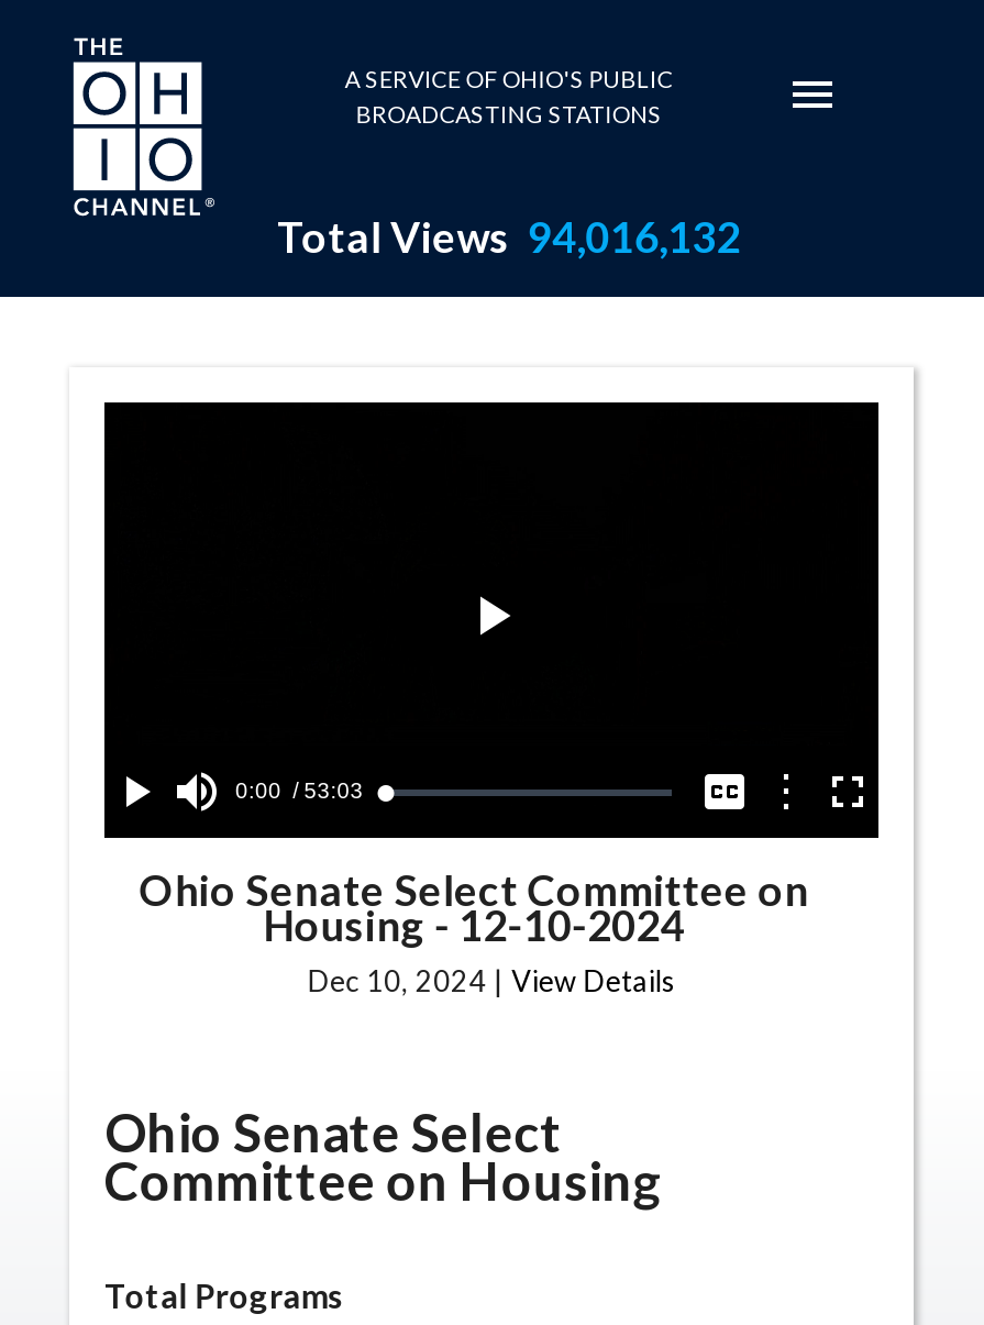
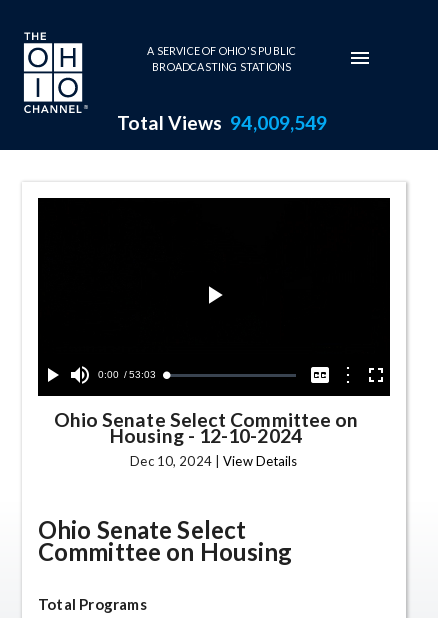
- Total Views 94,016,132
+ Total Views 94,009,549
